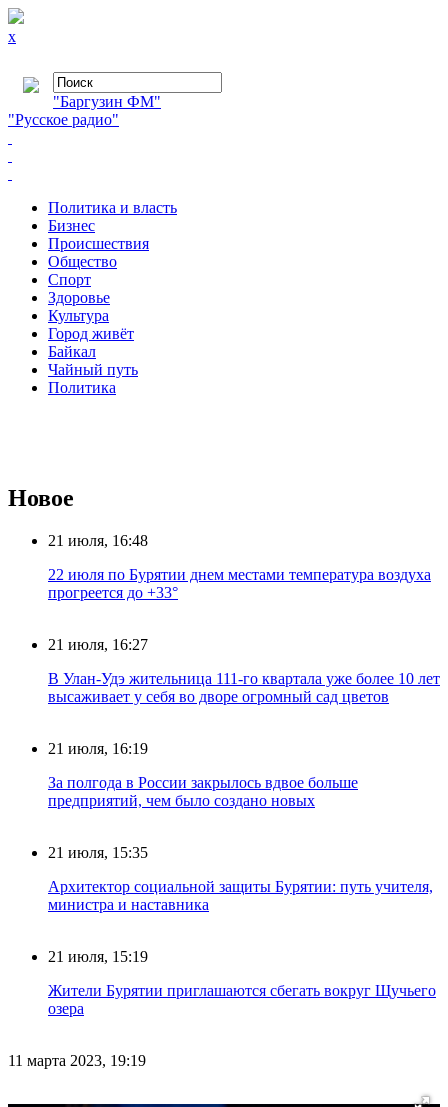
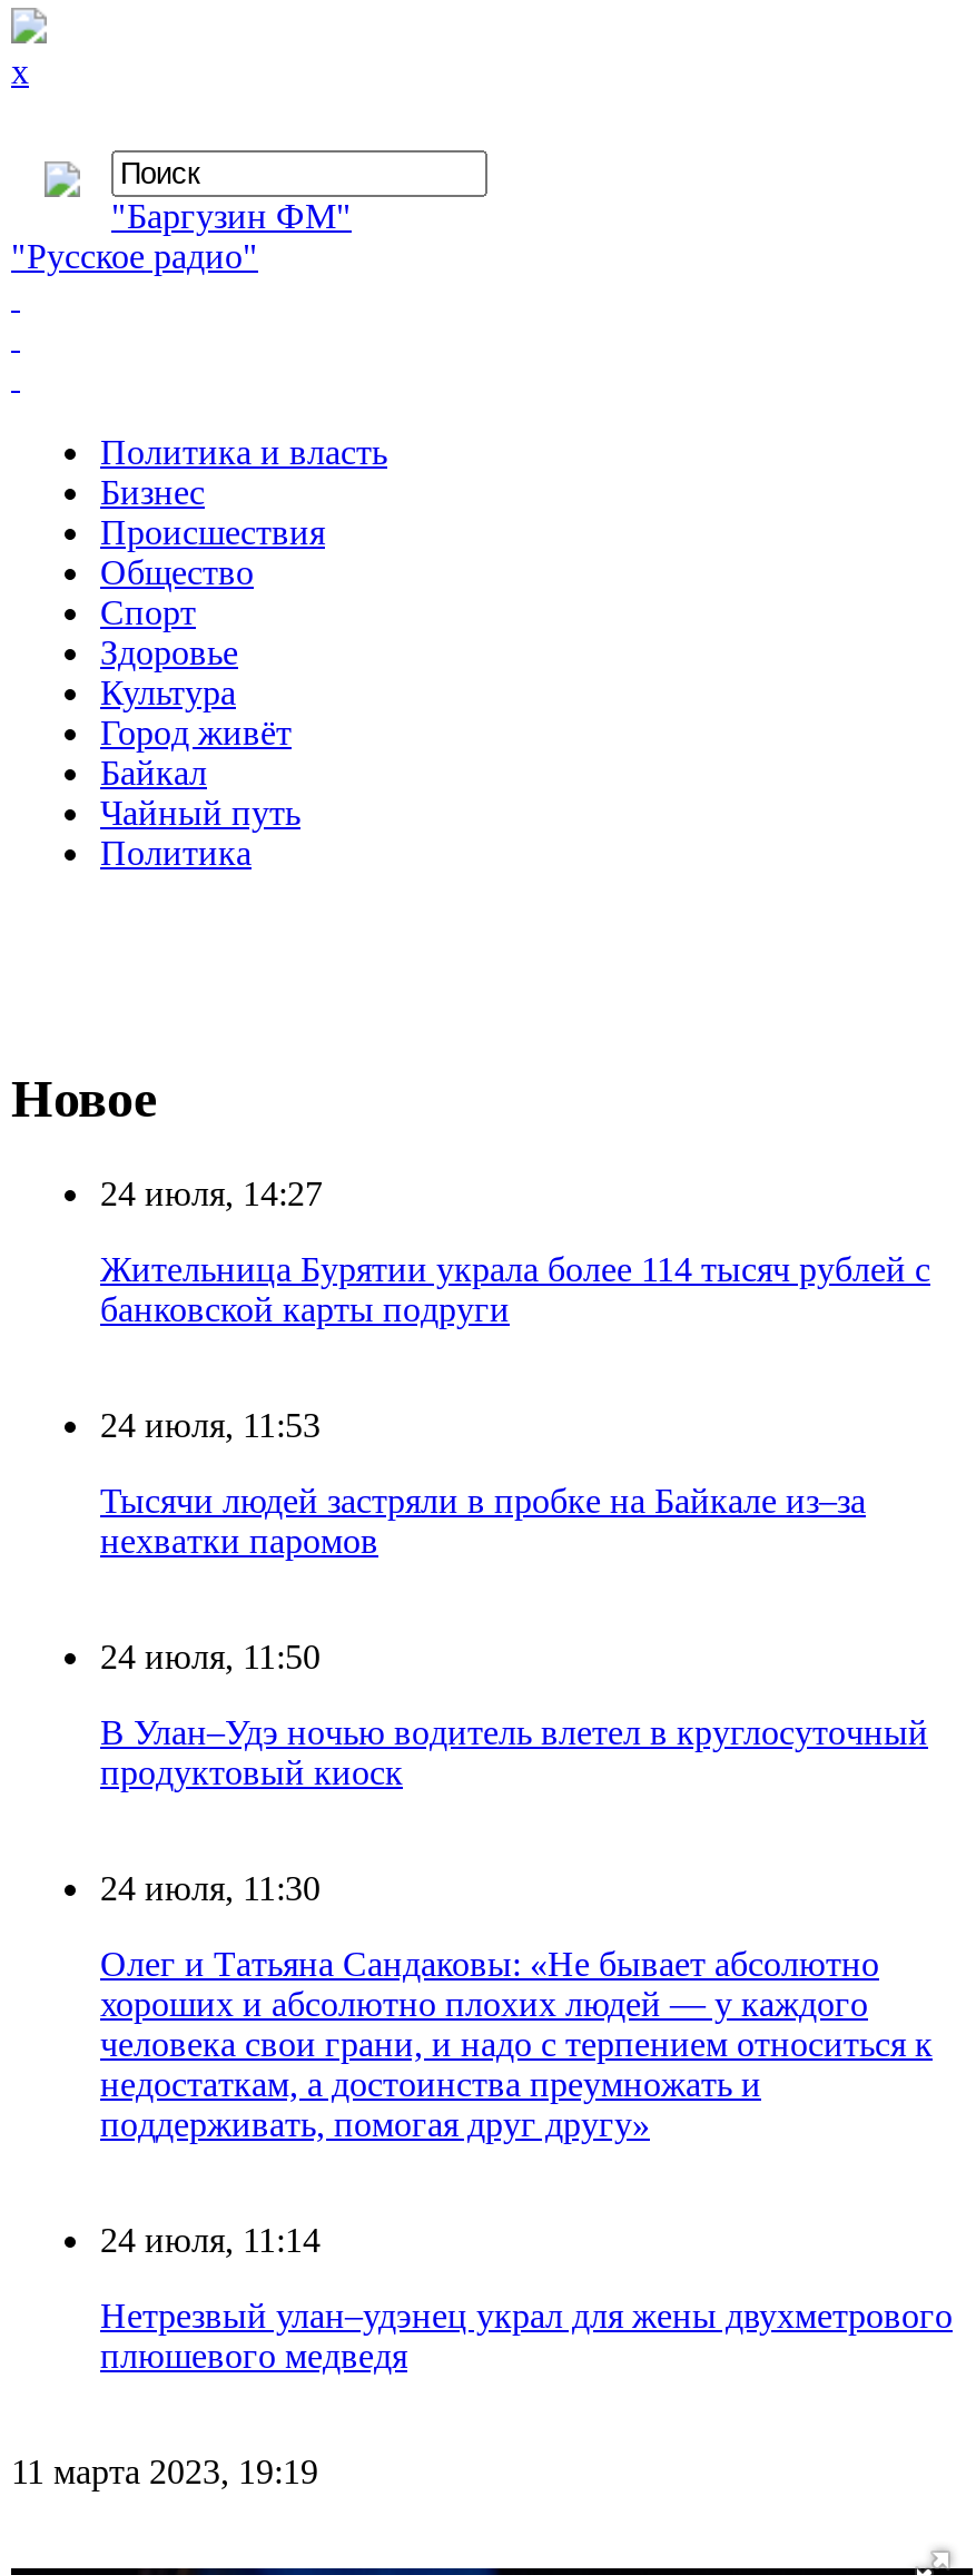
- 21 июля, 16:48
+ 24 июля, 14:27

- 22 июля по Бурятии днем местами температура воздуха
- прогреется до +33°
+ Жительница Бурятии украла более 114 тысяч рублей с
+ банковской карты подруги

- 21 июля, 16:27
+ 24 июля, 11:53

- В Улан-Удэ жительница 111-го квартала уже более 10 лет
- высаживает у себя во дворе огромный сад цветов
+ Тысячи людей застряли в пробке на Байкале из–за
+ нехватки паромов

- 21 июля, 16:19
+ 24 июля, 11:50

- За полгода в России закрылось вдвое больше
- предприятий, чем было создано новых
+ В Улан–Удэ ночью водитель влетел в круглосуточный
+ продуктовый киоск

- 21 июля, 15:35
+ 24 июля, 11:30

- Архитектор социальной защиты Бурятии: путь учителя,
- министра и наставника
+ Олег и Татьяна Сандаковы: «Не бывает абсолютно
+ хороших и абсолютно плохих людей — у каждого
+ человека свои грани, и надо с терпением относиться к
+ недостаткам, а достоинства преумножать и
+ поддерживать, помогая друг другу»

- 21 июля, 15:19
+ 24 июля, 11:14

- Жители Бурятии приглашаются сбегать вокруг Щучьего
- озера
+ Нетрезвый улан–удэнец украл для жены двухметрового
+ плюшевого медведя
